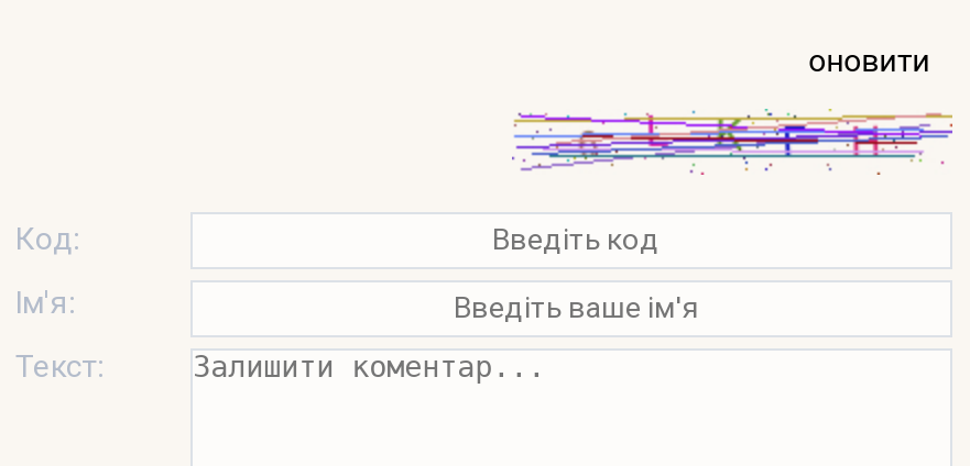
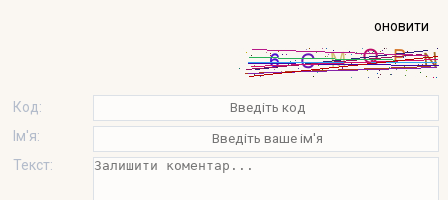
- [image]
+ [image]
